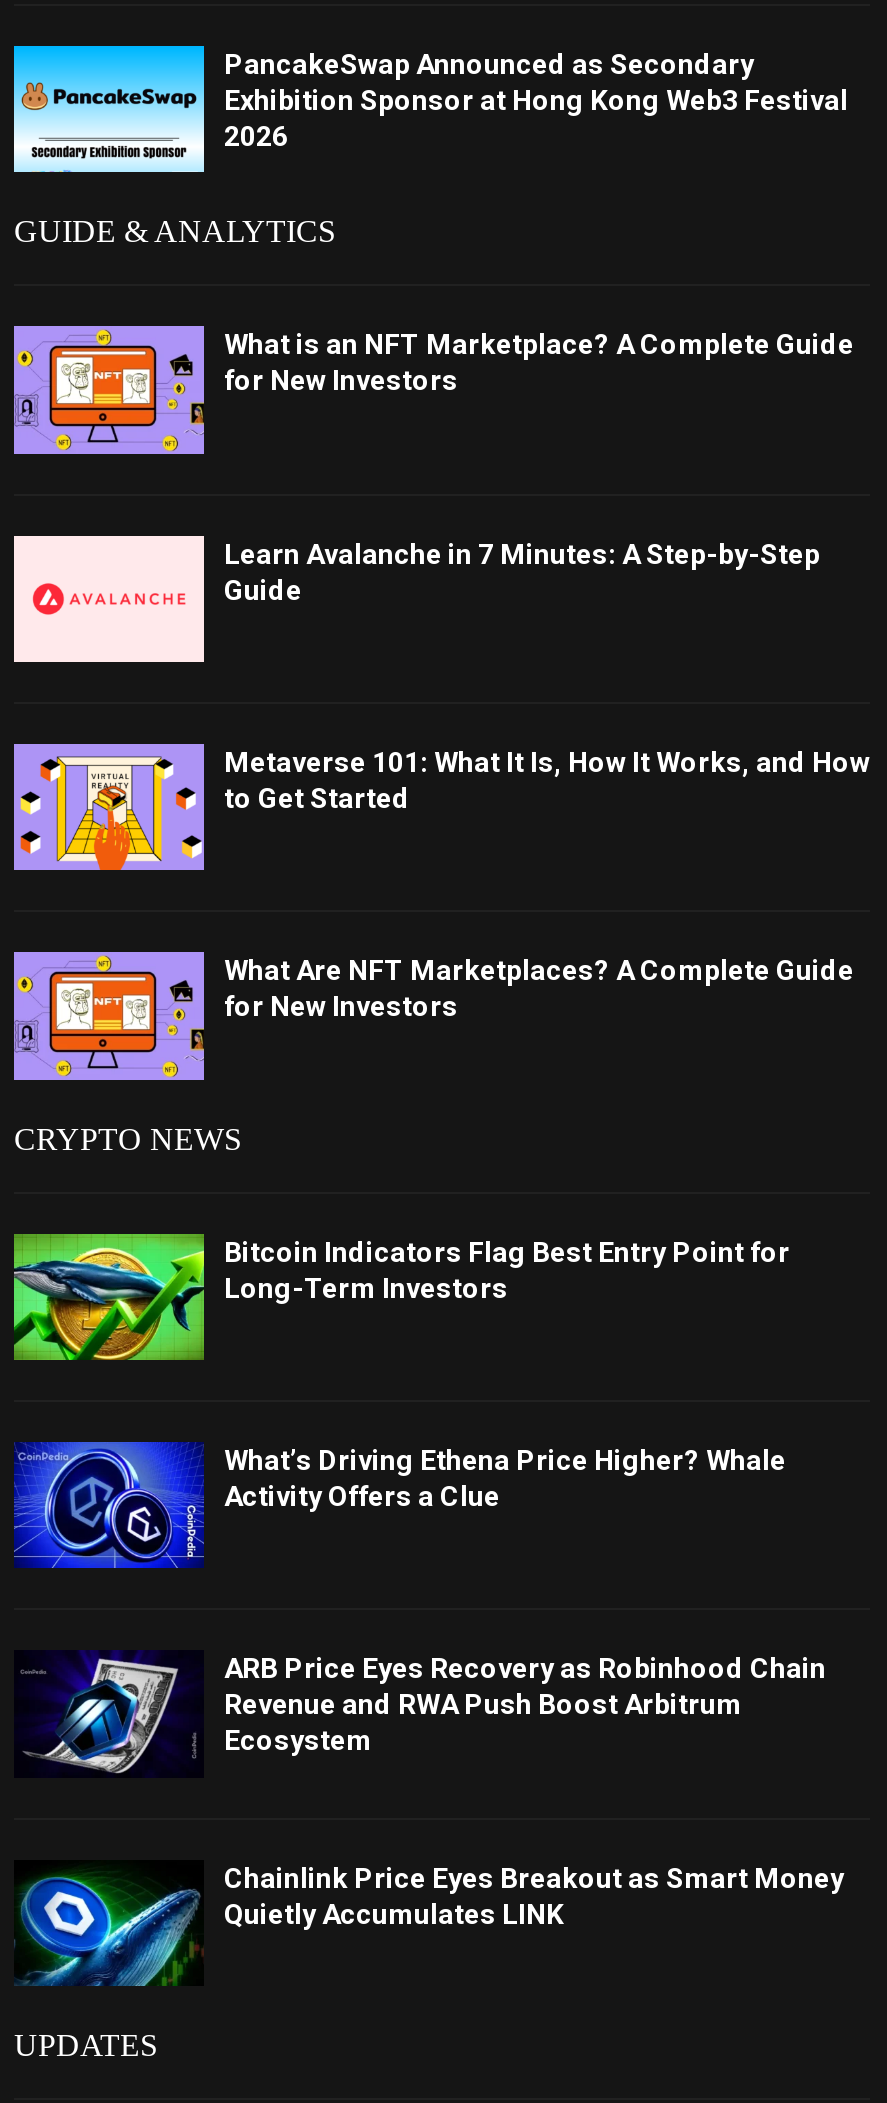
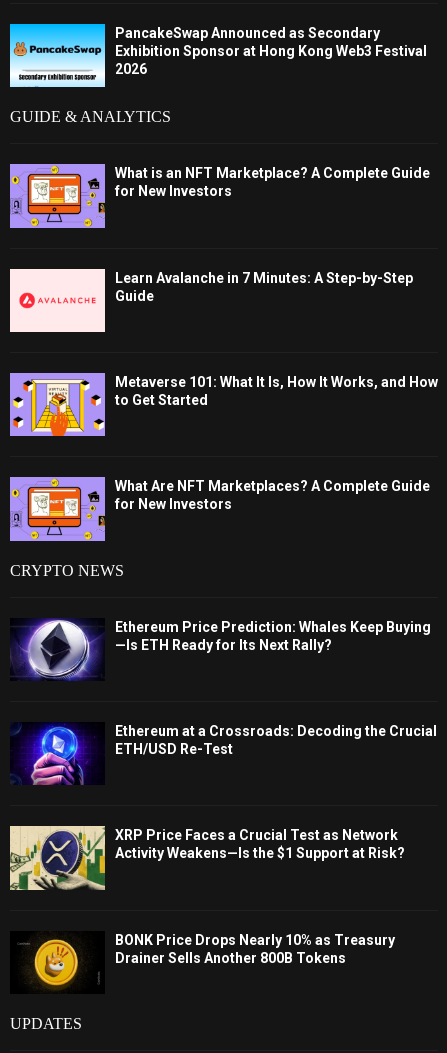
- [image]
- Bitcoin Indicators Flag Best Entry Point for
- Long-Term Investors
+ [image]
+ Ethereum Price Prediction: Whales Keep Buying
+ —Is ETH Ready for Its Next Rally?

- [image]
- What’s Driving Ethena Price Higher? Whale
- Activity Offers a Clue
+ [image]
+ Ethereum at a Crossroads: Decoding the Crucial
+ ETH/USD Re-Test

- [image]
- ARB Price Eyes Recovery as Robinhood Chain
- Revenue and RWA Push Boost Arbitrum
- Ecosystem
+ [image]
+ XRP Price Faces a Crucial Test as Network
+ Activity Weakens—Is the $1 Support at Risk?

- [image]
- Chainlink Price Eyes Breakout as Smart Money
- Quietly Accumulates LINK
+ [image]
+ BONK Price Drops Nearly 10% as Treasury
+ Drainer Sells Another 800B Tokens
